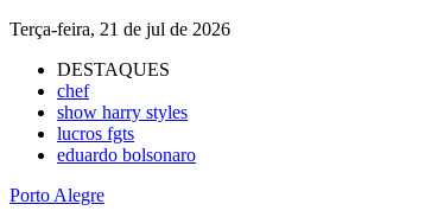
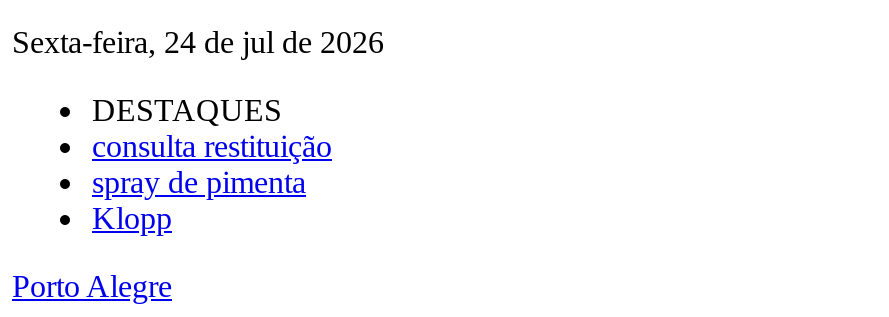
- Terça-feira, 21 de jul de 2026
+ Sexta-feira, 24 de jul de 2026

- chef
- show harry styles
- lucros fgts
- eduardo bolsonaro
+ consulta restituição
+ spray de pimenta
+ Klopp
